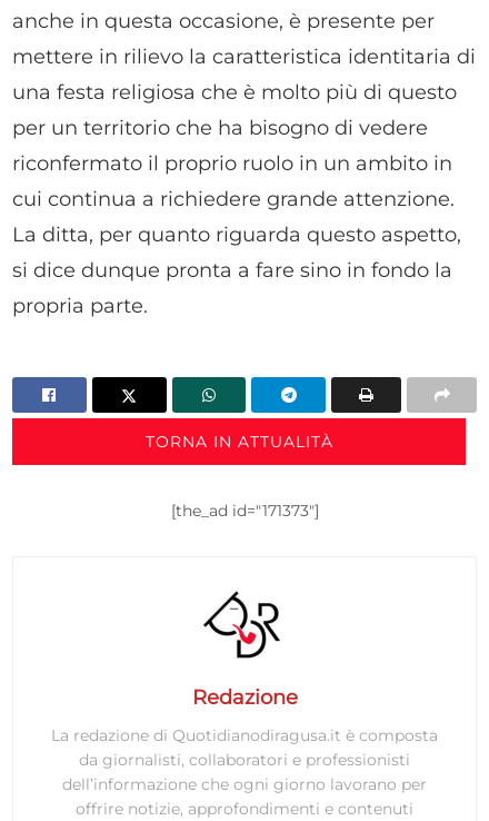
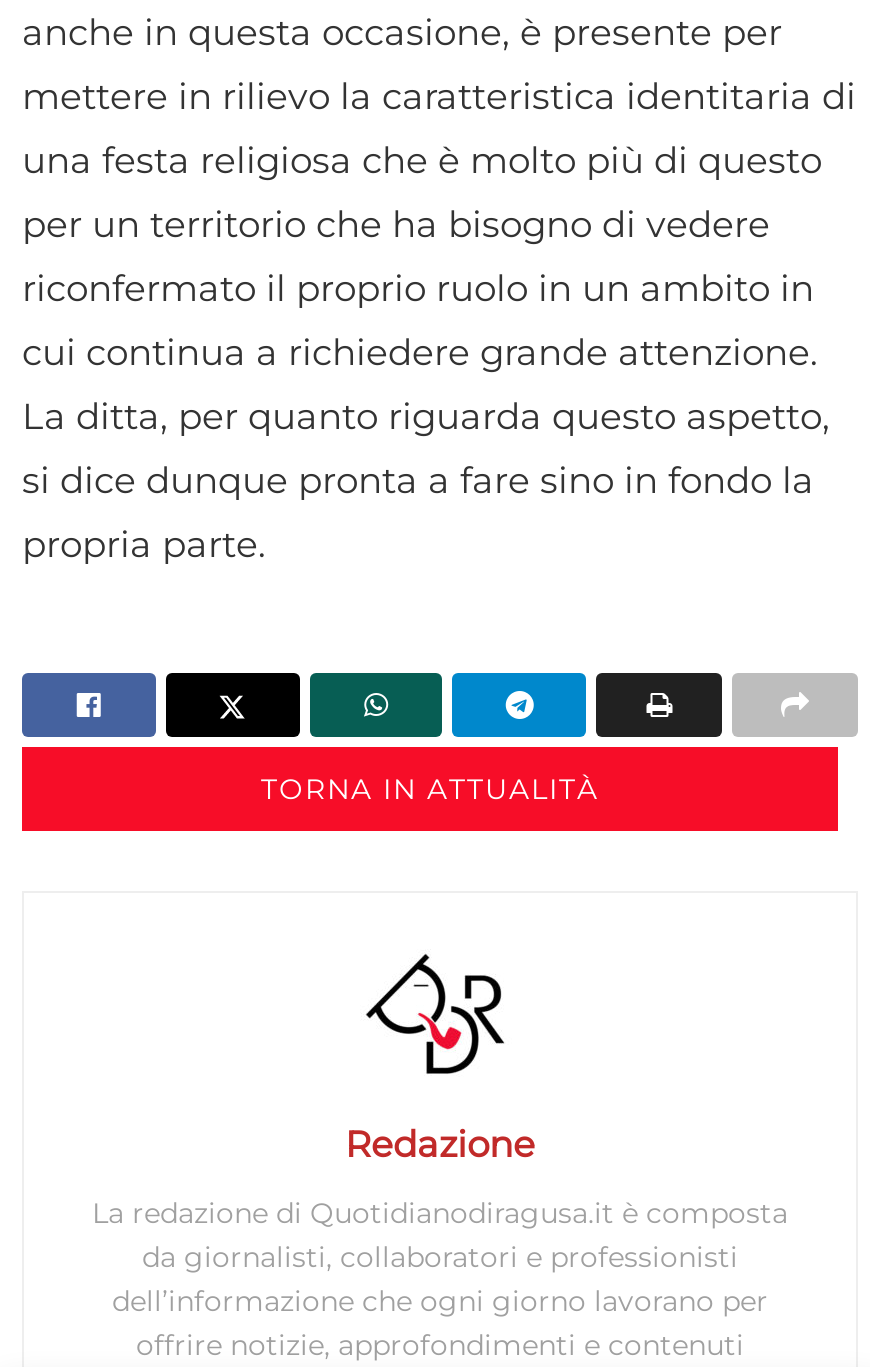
- [the_ad id="171373"]
